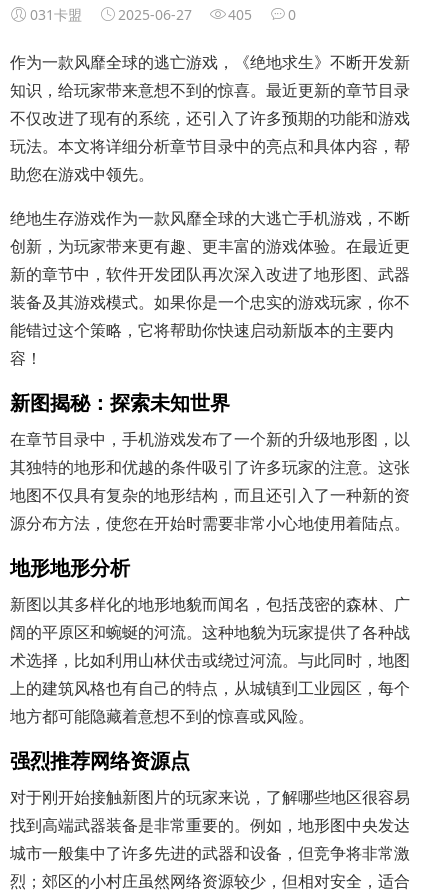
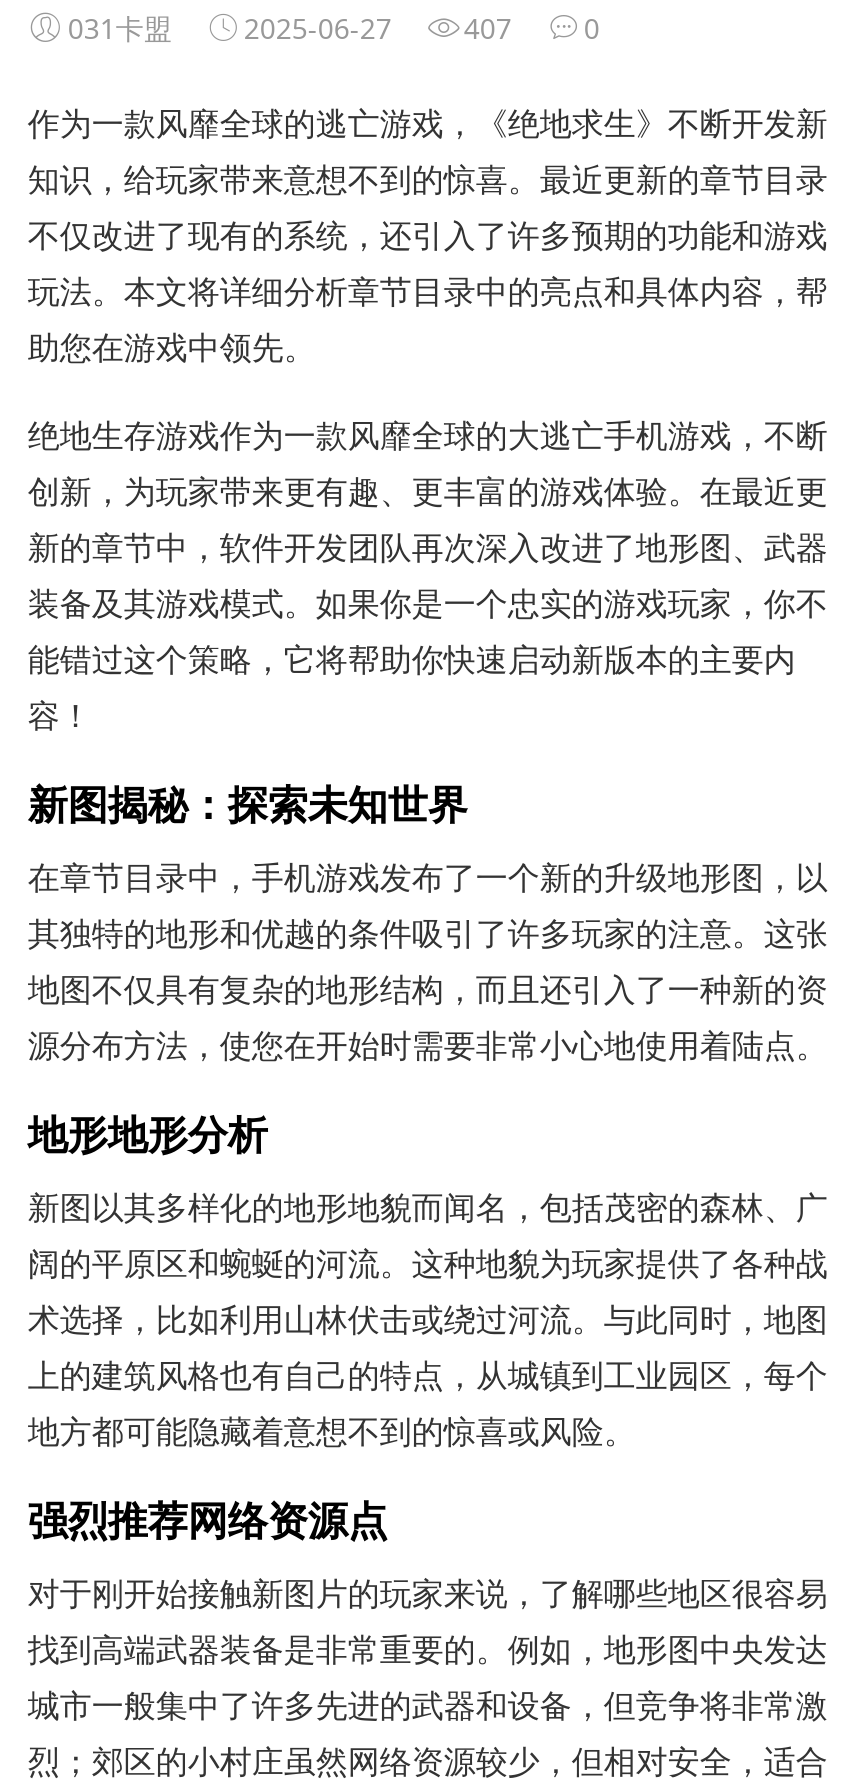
- 031卡盟 2025-06-27 405 0
+ 031卡盟 2025-06-27 407 0
